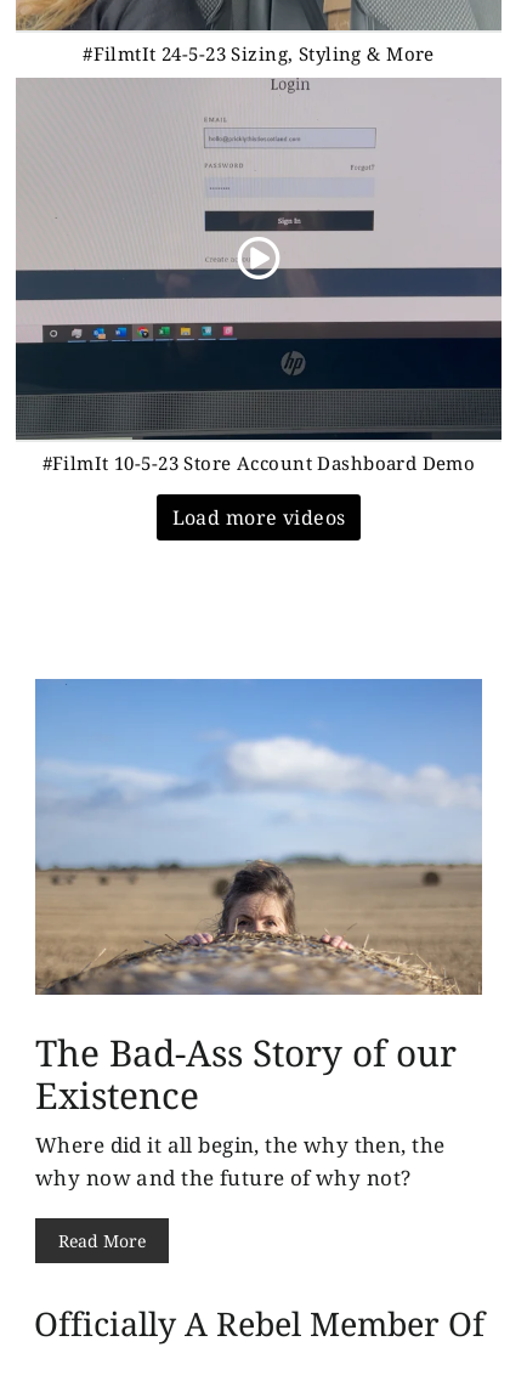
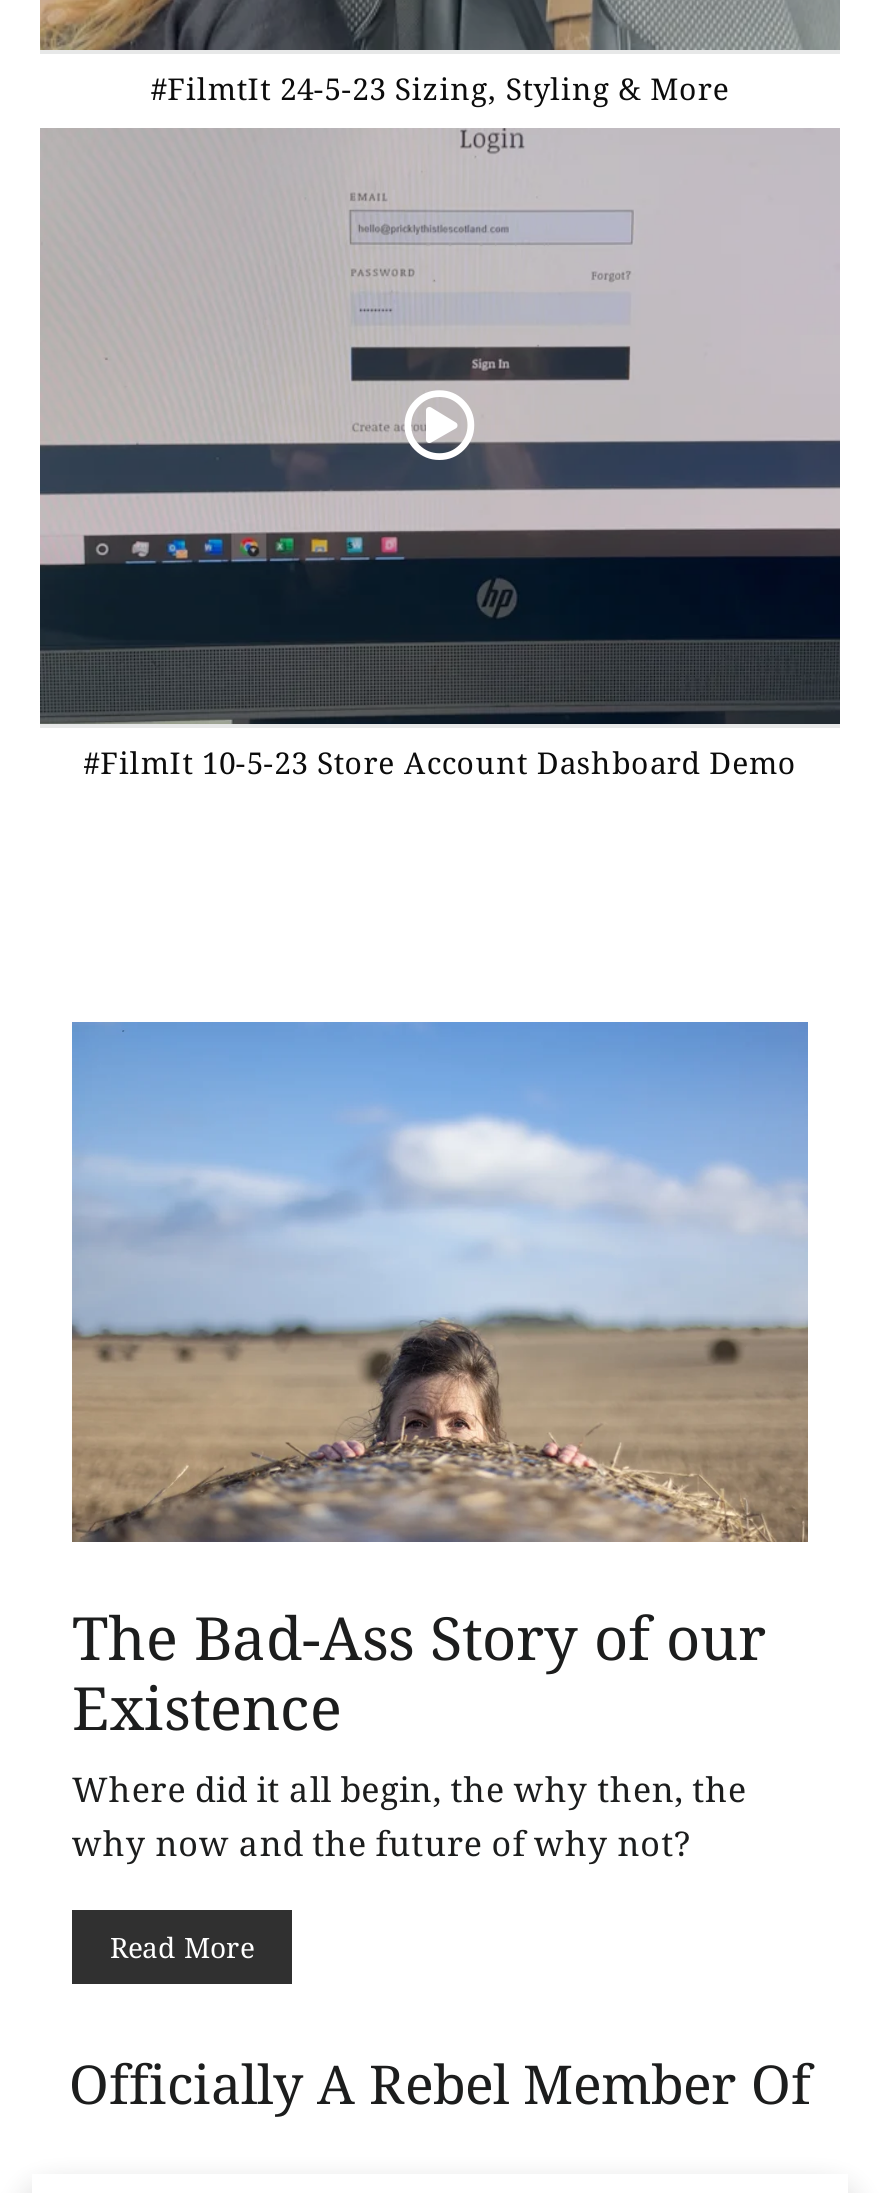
- Load more videos
